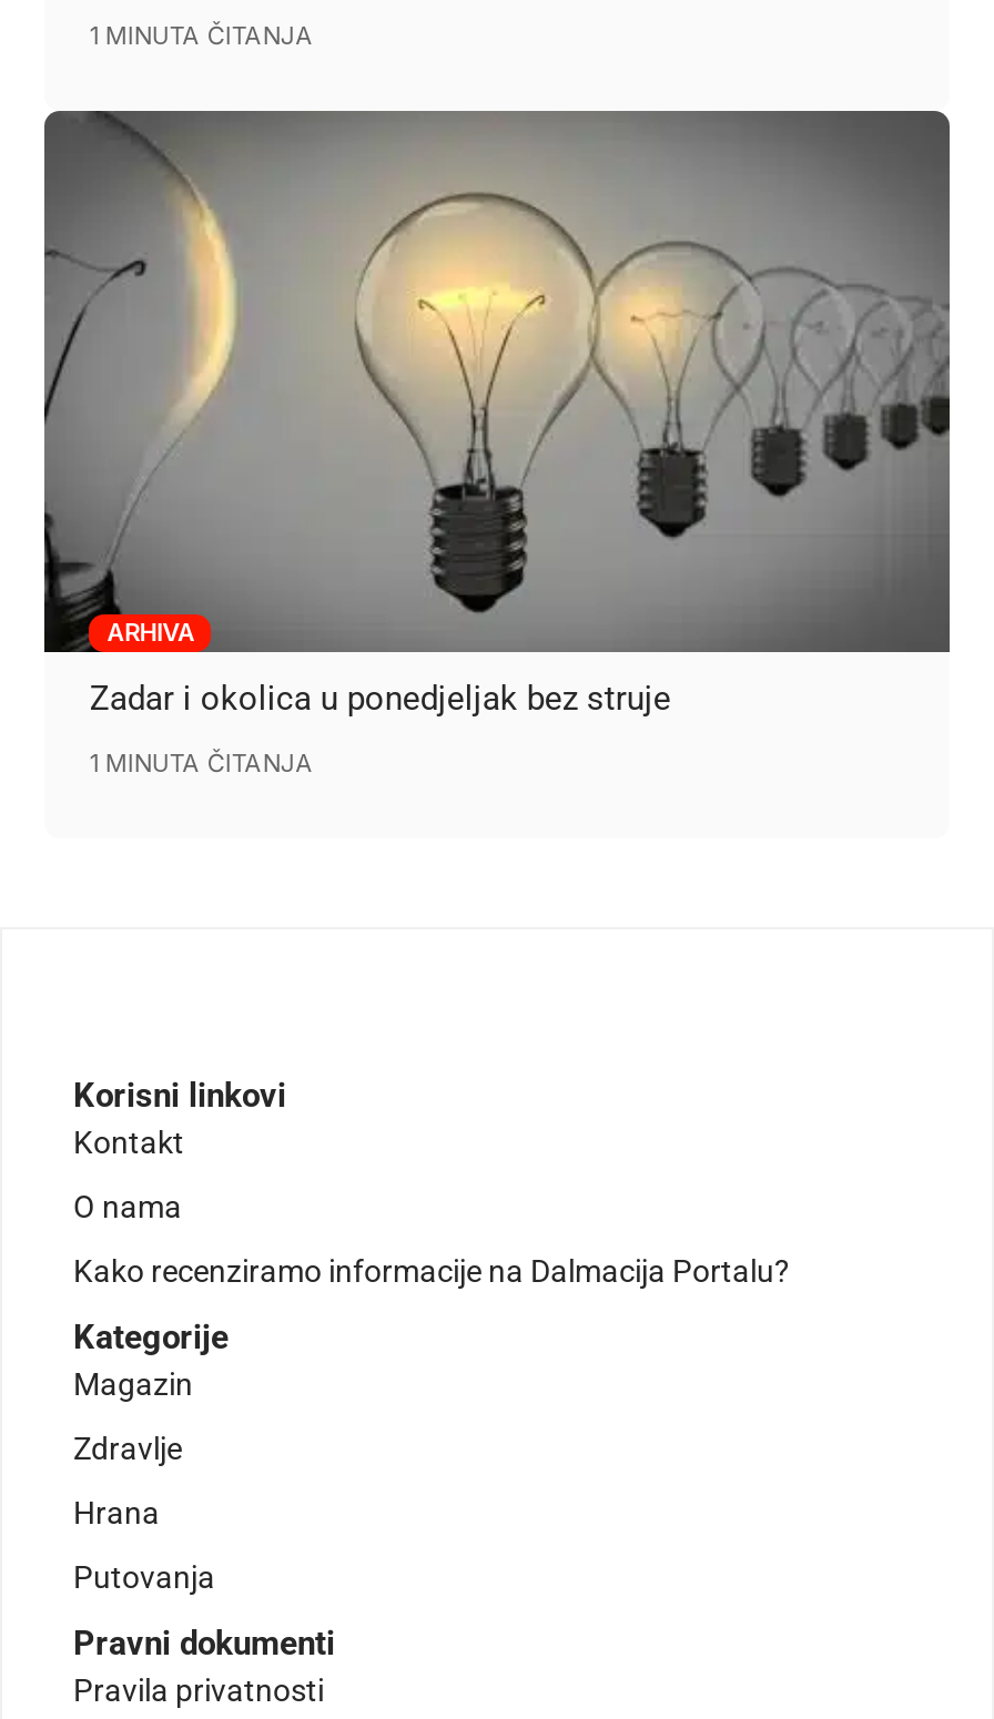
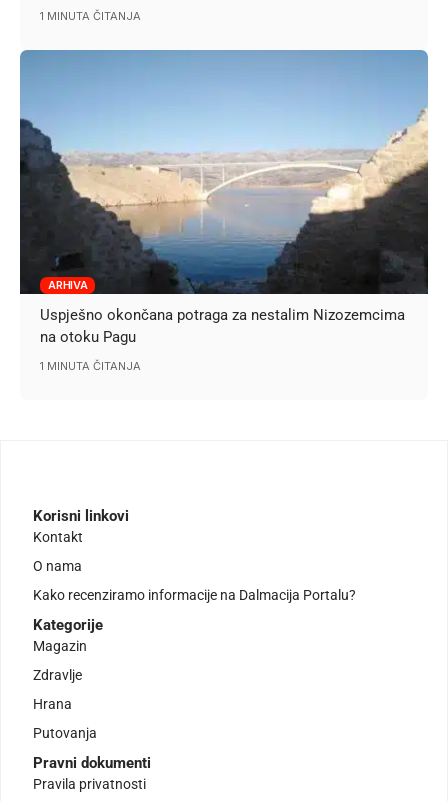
- [image]
- Zadar i okolica u ponedjeljak bez struje
+ [image]
+ Uspješno okončana potraga za nestalim Nizozemcima
+ na otoku Pagu
